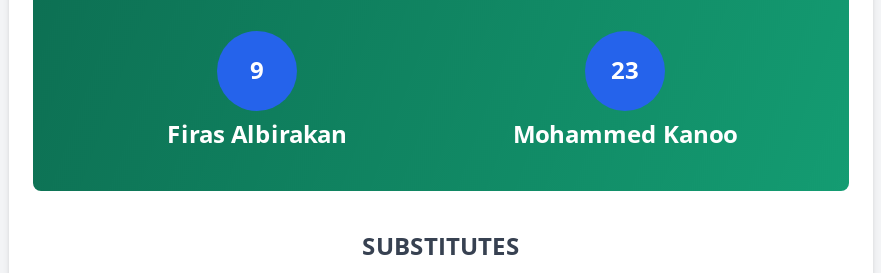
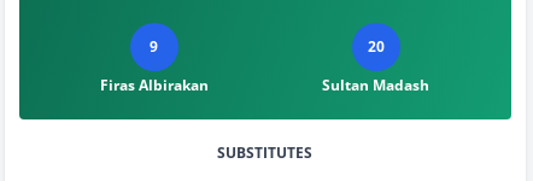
- 23
+ 20

- Mohammed Kanoo
+ Sultan Madash
